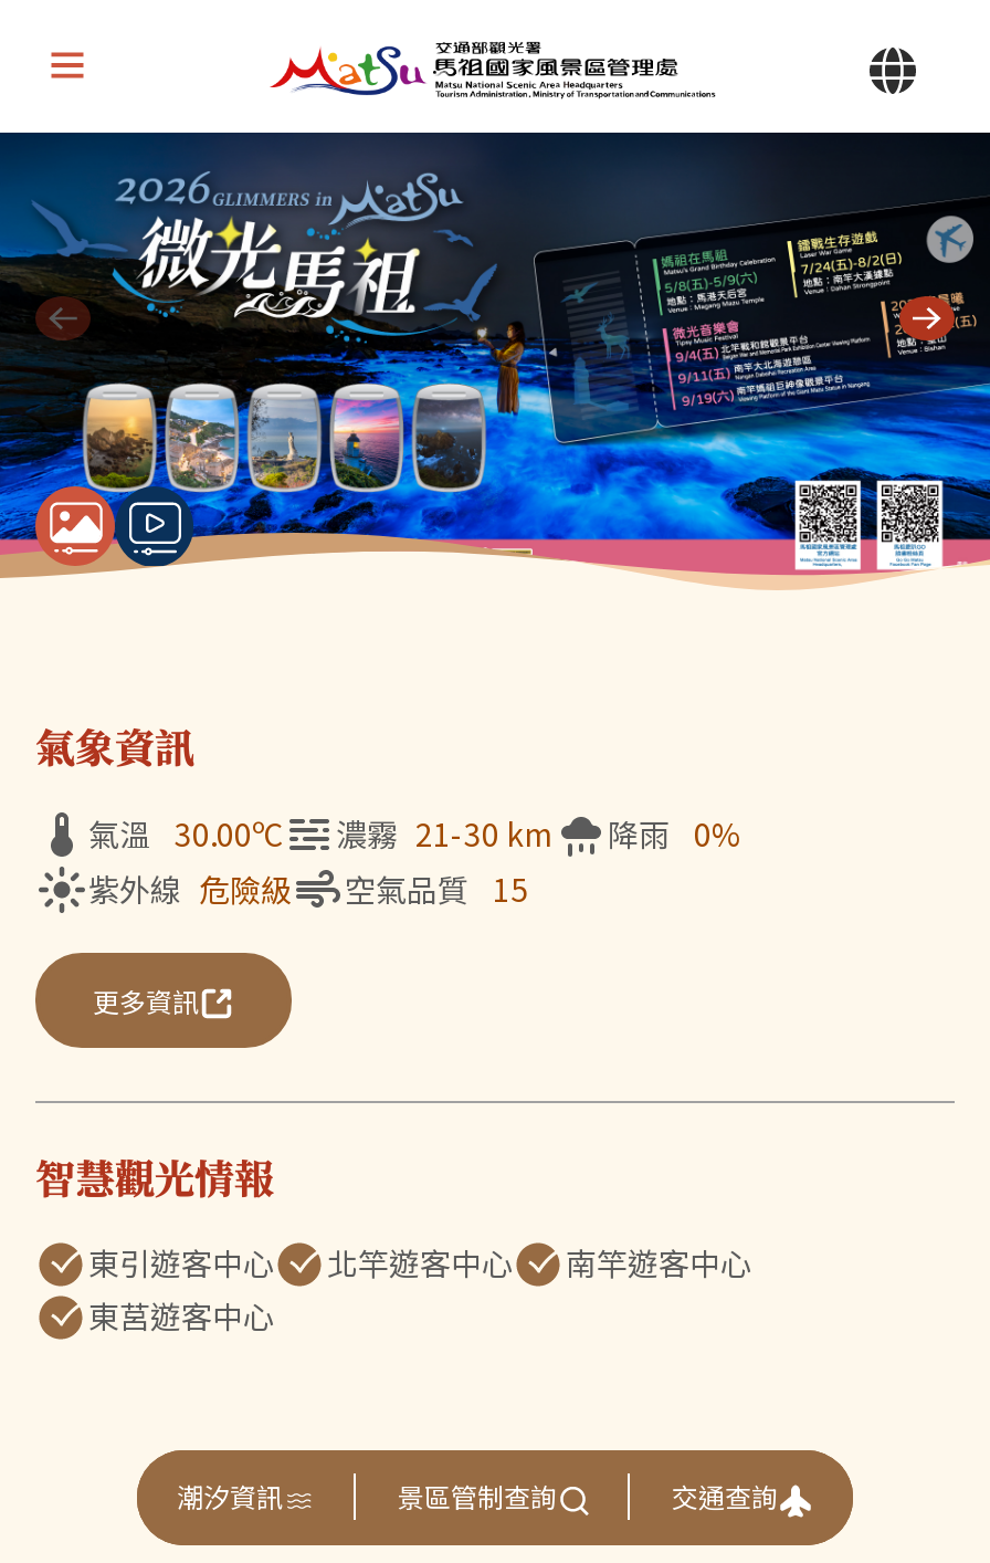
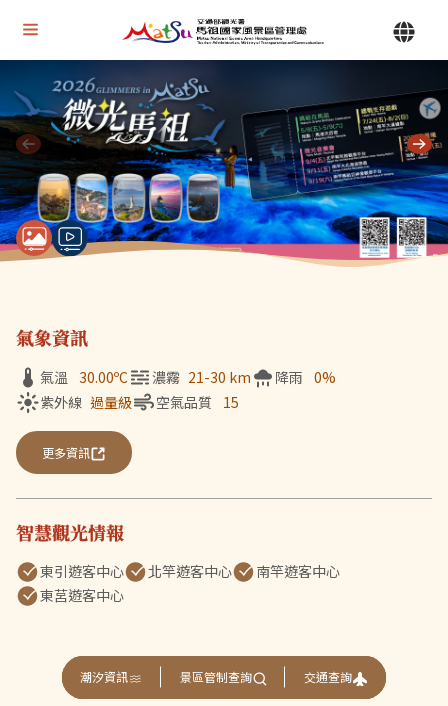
- 紫外線 危險級
+ 紫外線 過量級
